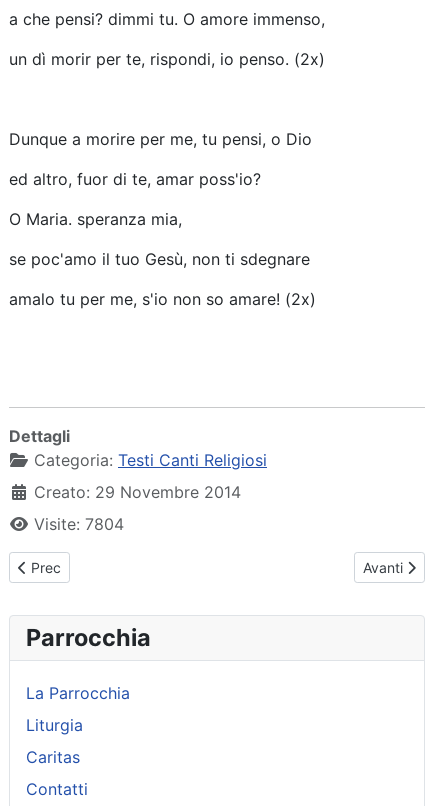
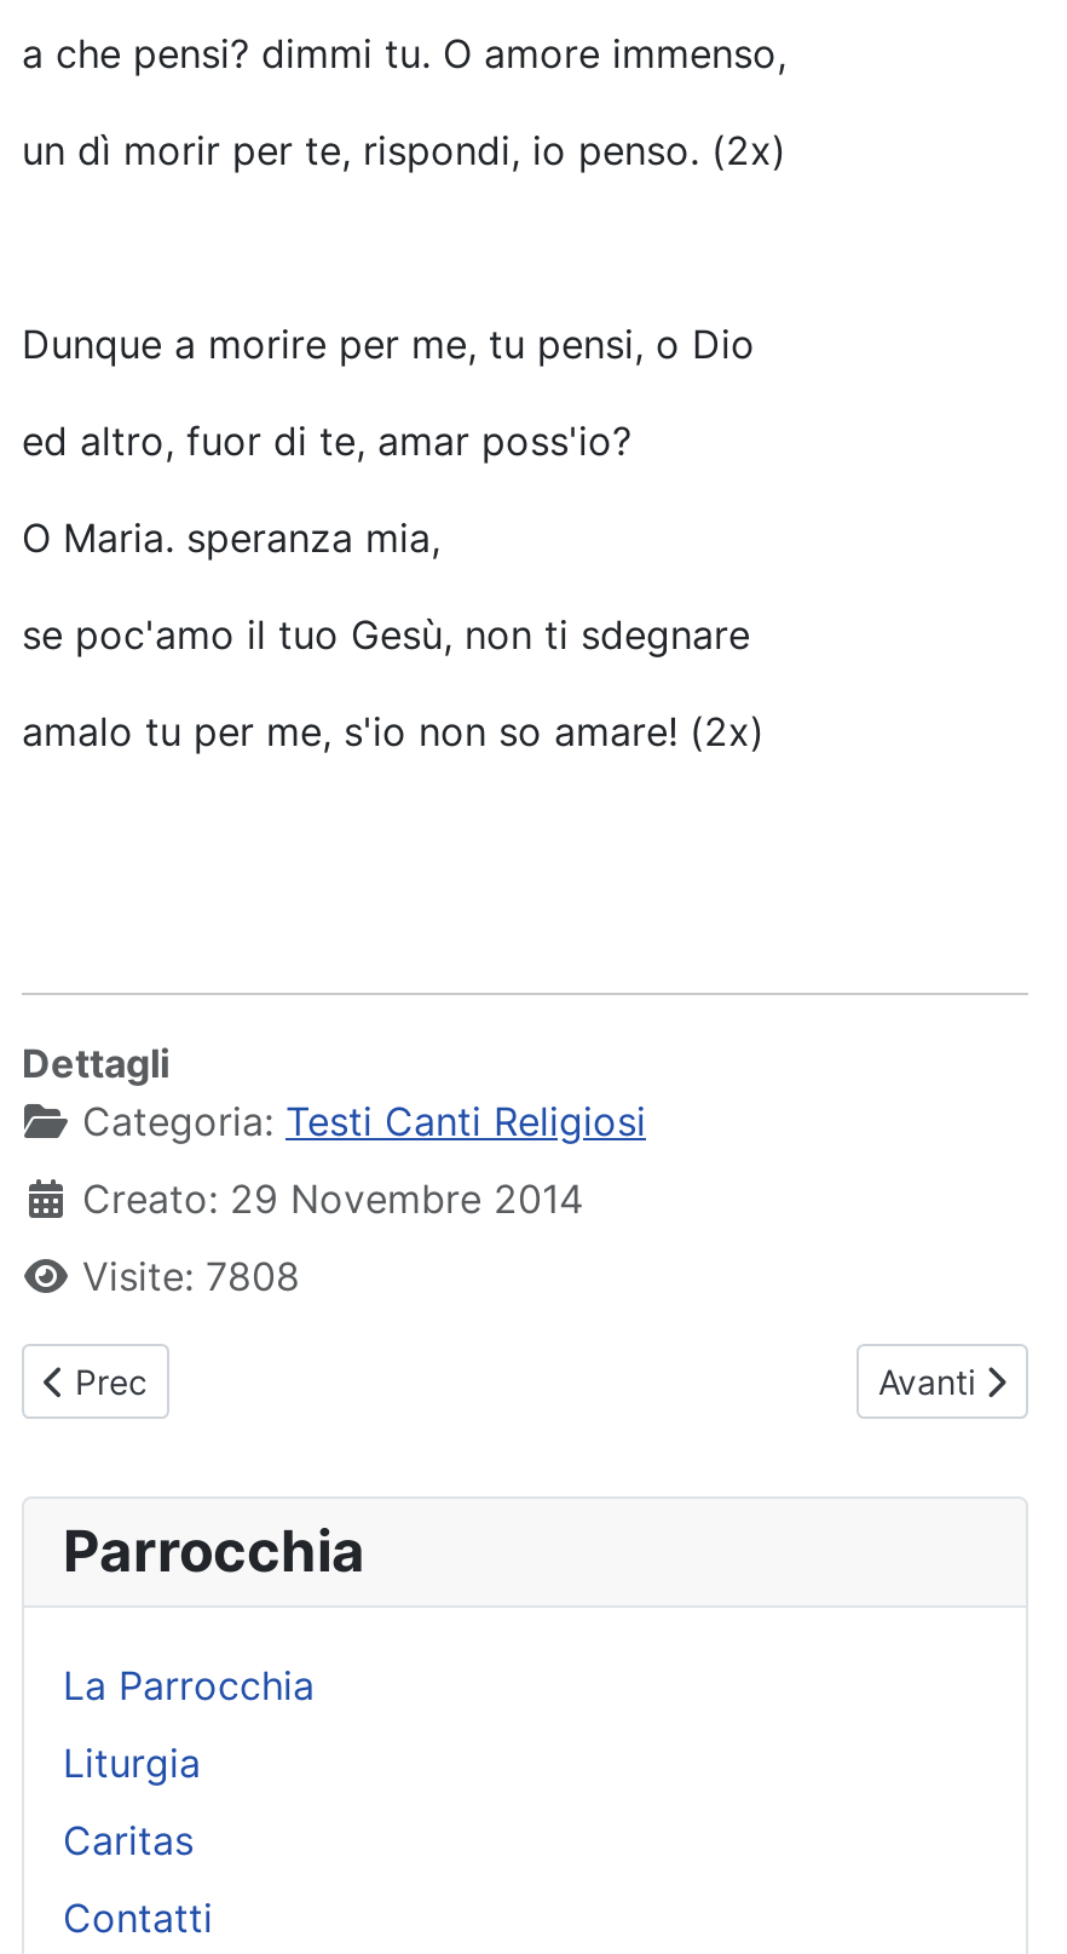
- Visite: 7804
+ Visite: 7808
